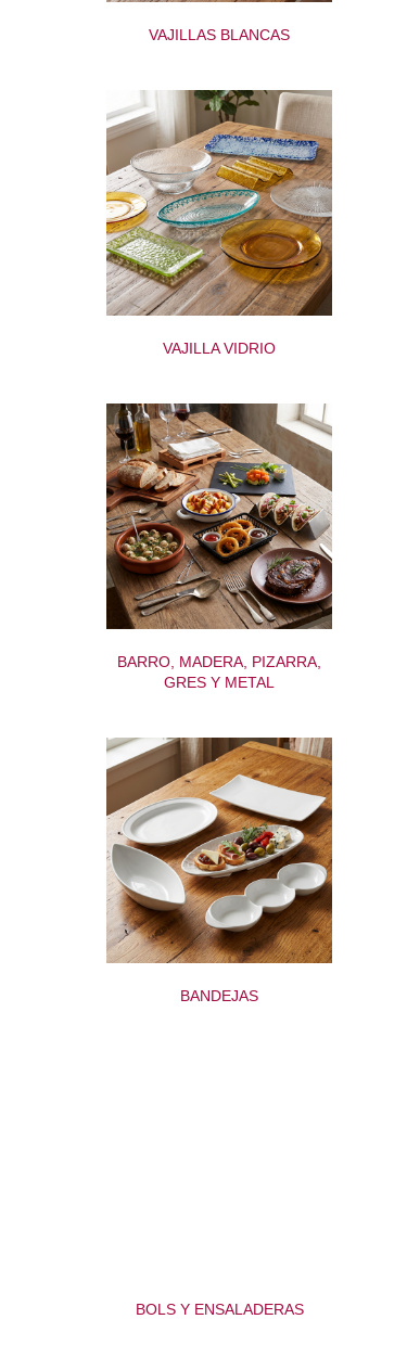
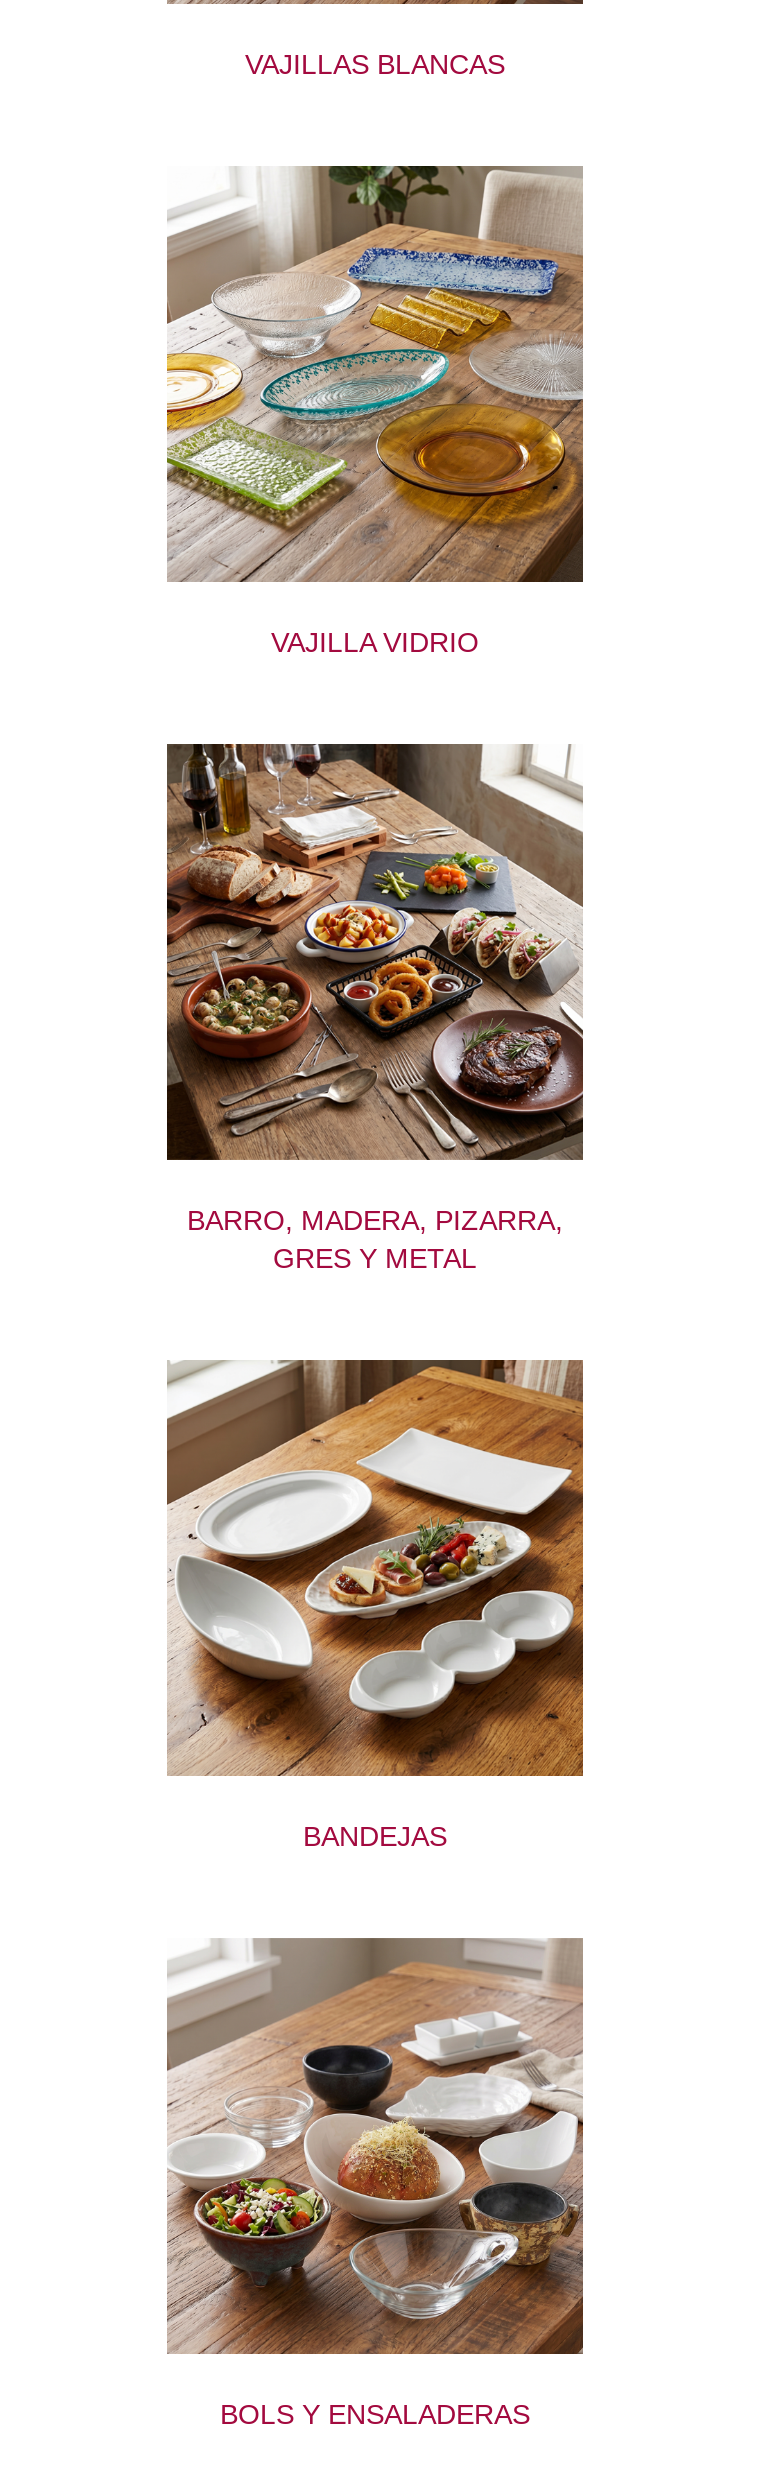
+ [image]
